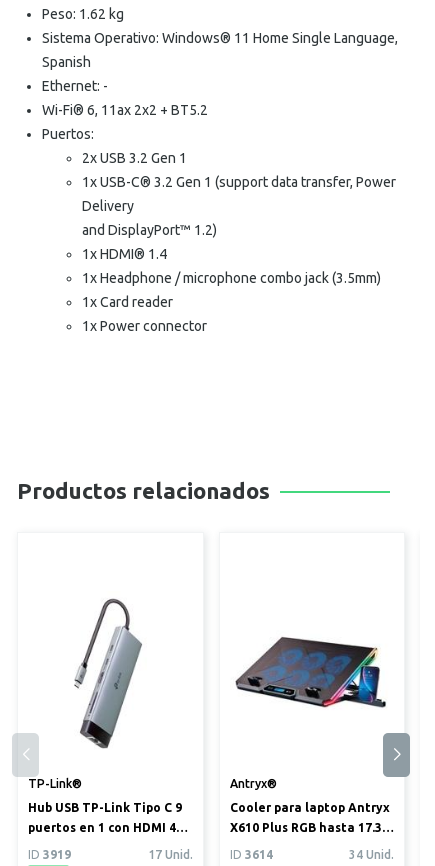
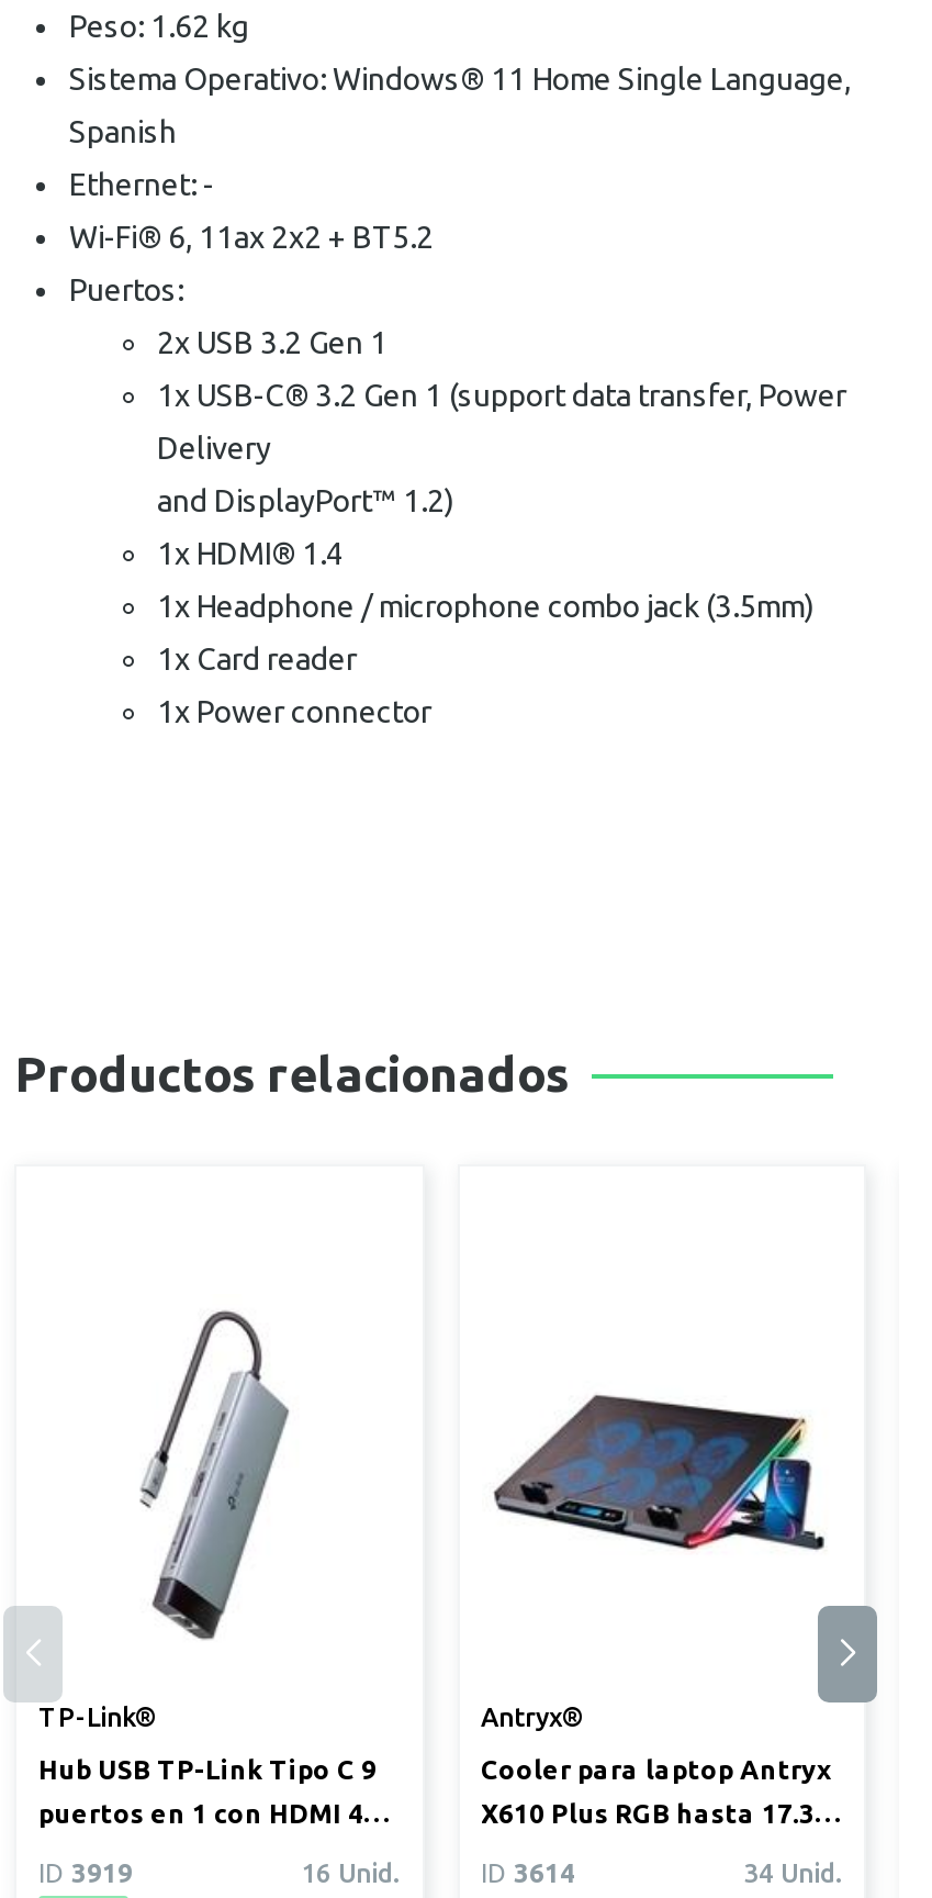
- 17 Unid.
+ 16 Unid.
